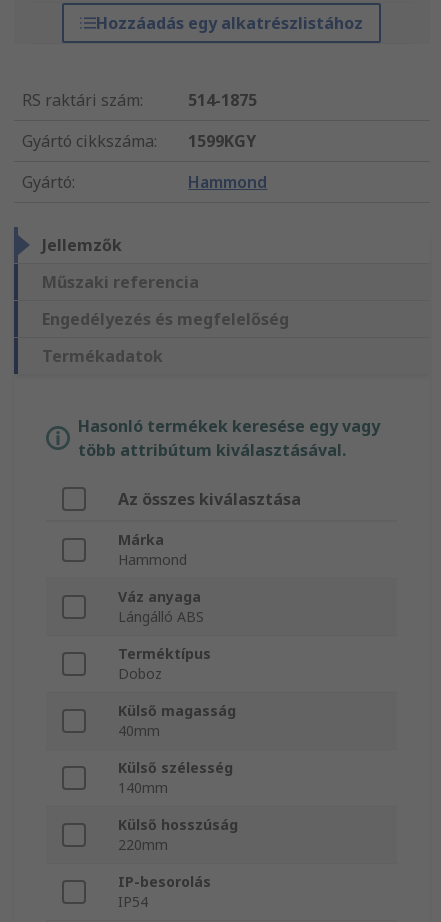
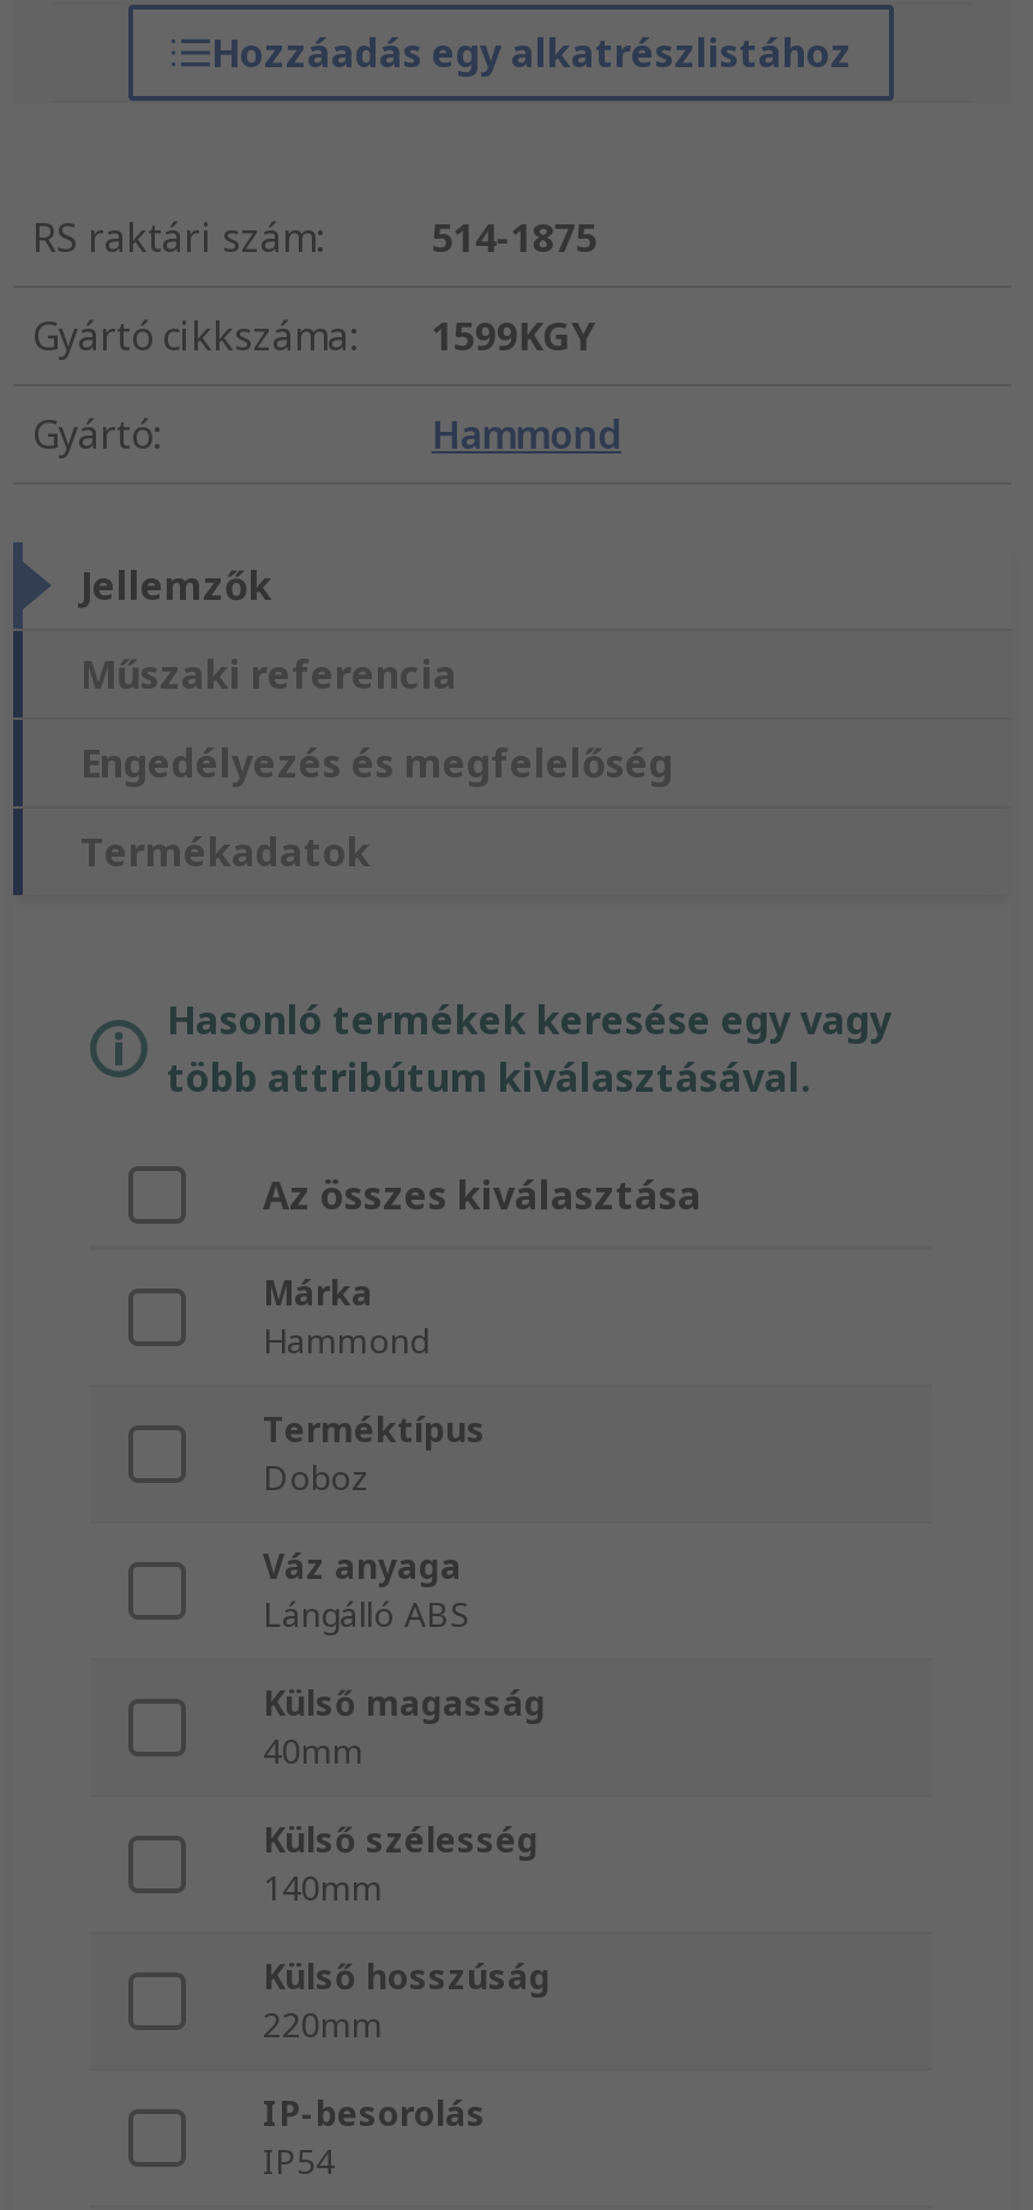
moved down: Váz anyaga | Lángálló ABS

moved up: Terméktípus | Doboz
